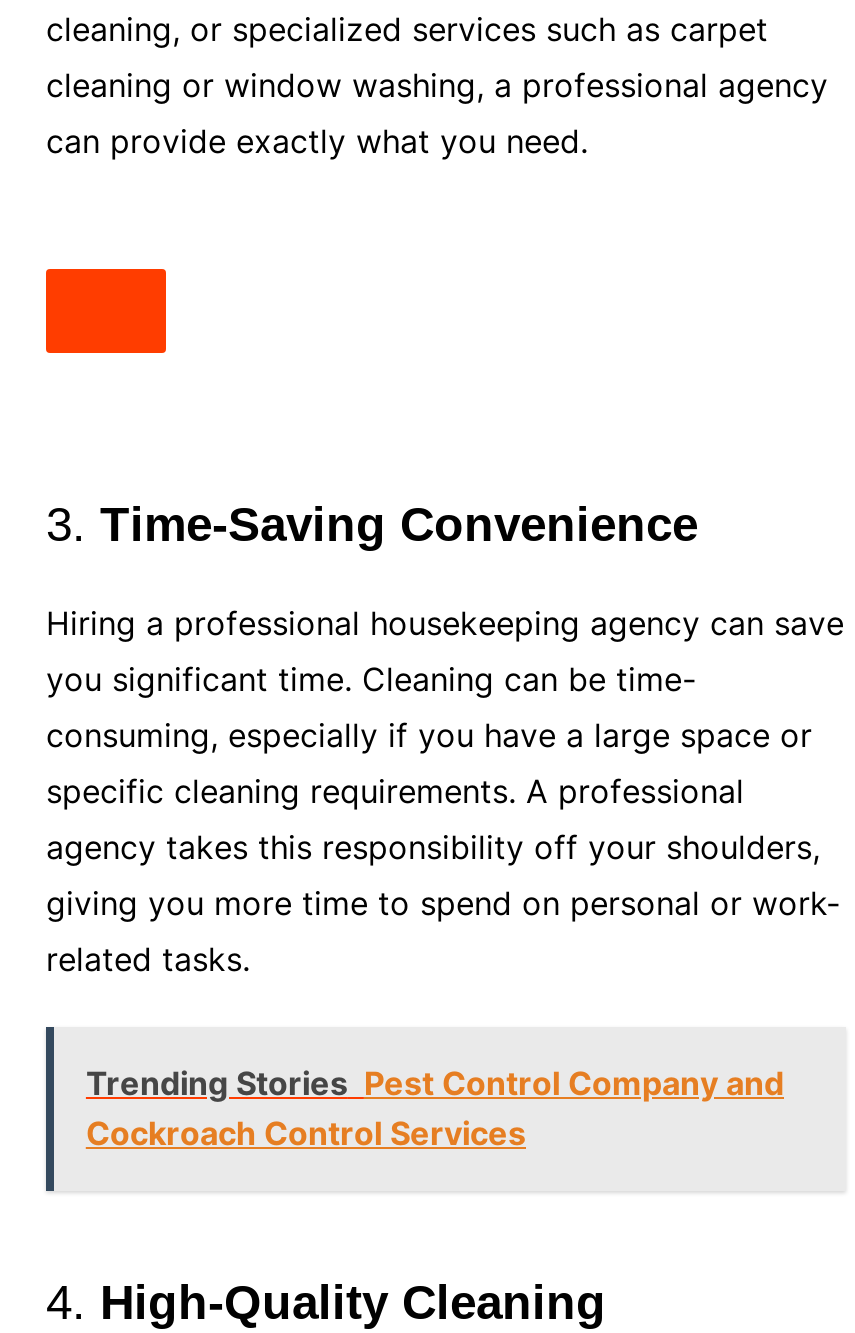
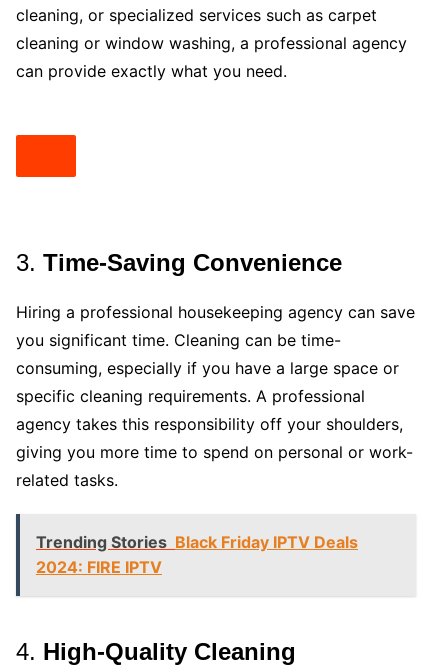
- Trending Stories Pest Control Company and
- Cockroach Control Services
+ Trending Stories Black Friday IPTV Deals
+ 2024: FIRE IPTV
